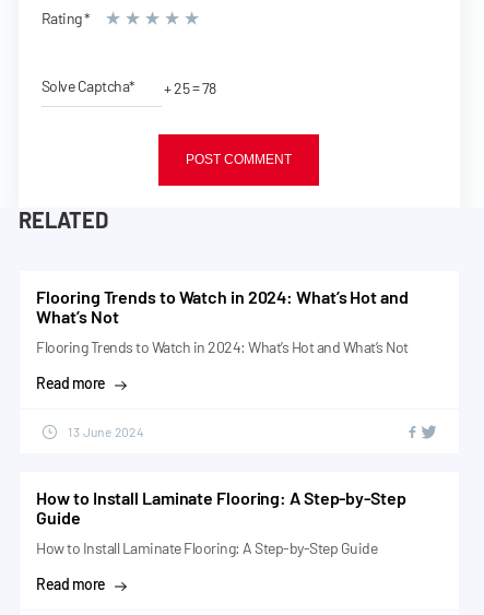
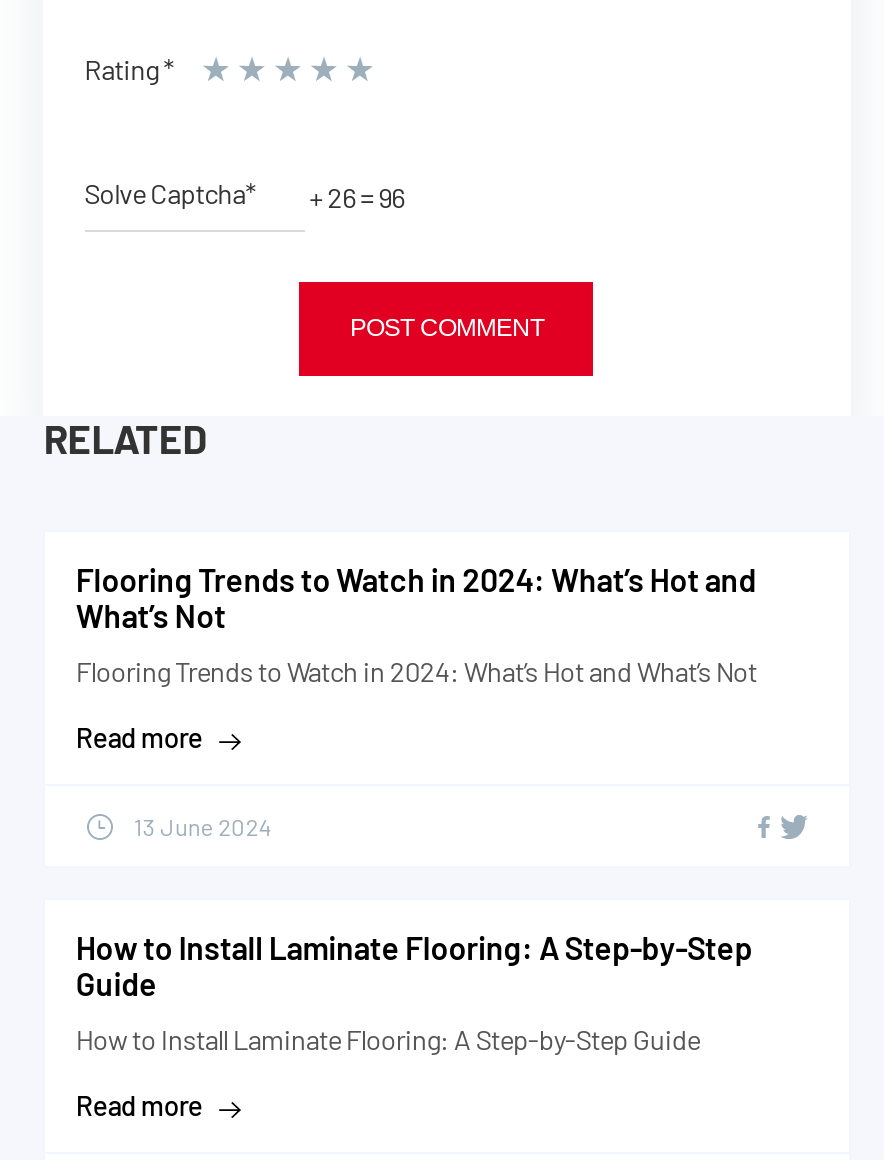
- Solve Captcha* + 25 = 78
+ Solve Captcha* + 26 = 96
